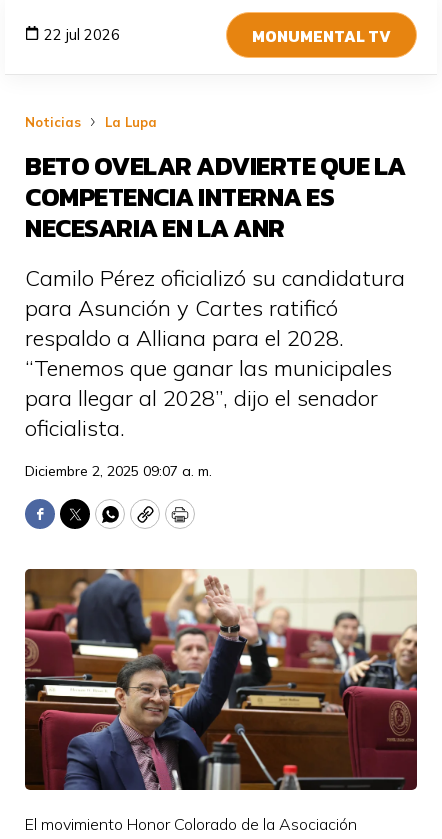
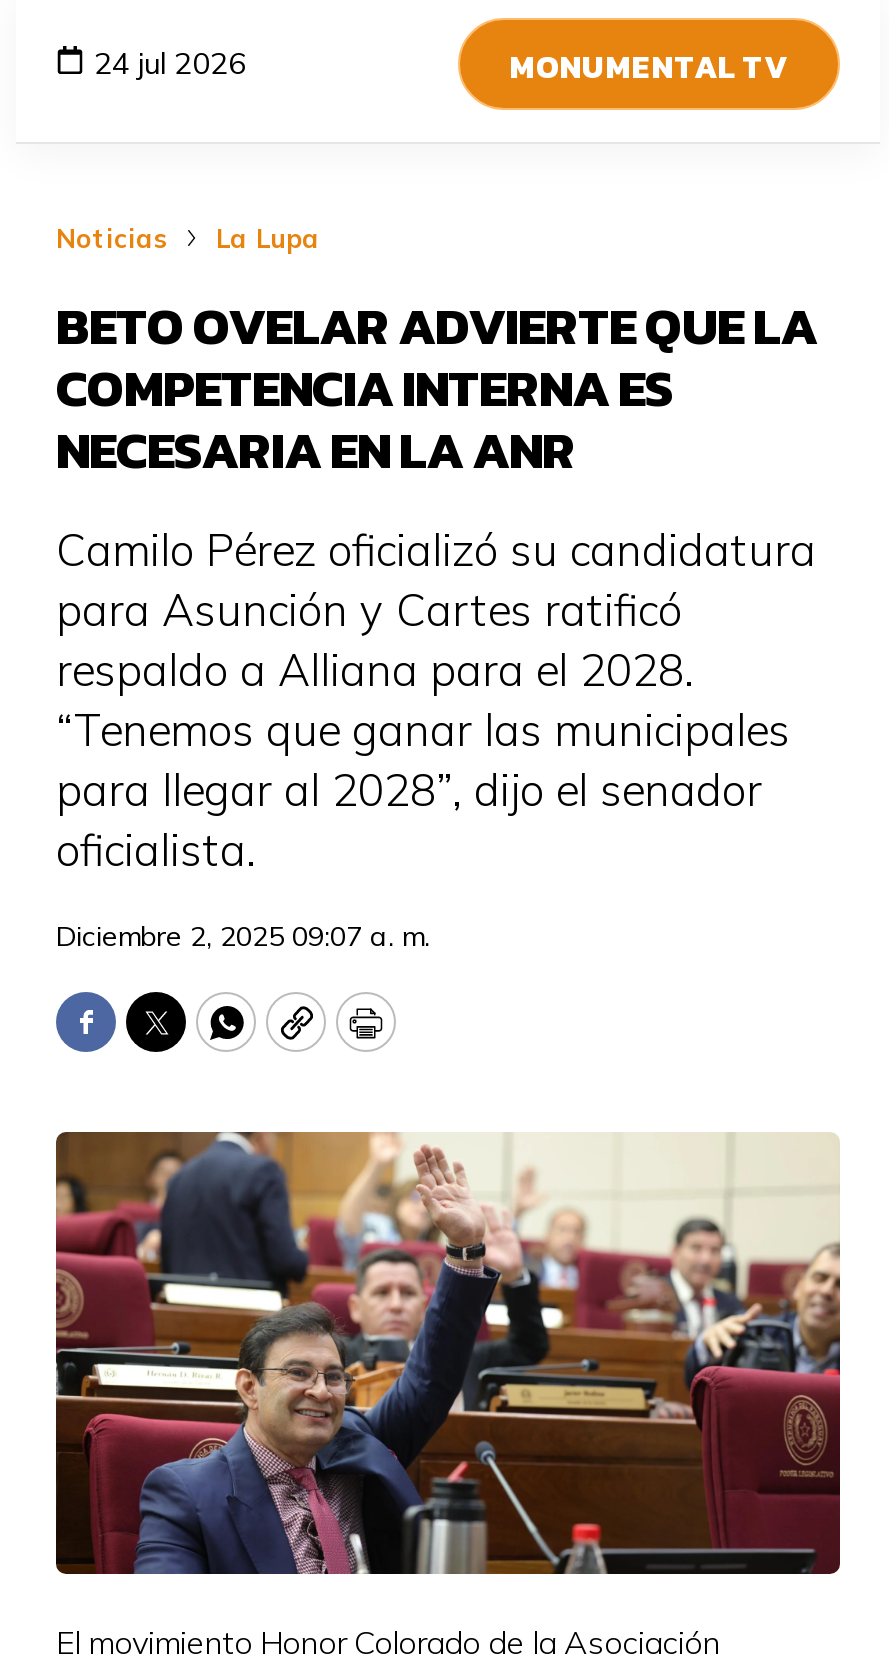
- 22 jul 2026
+ 24 jul 2026
